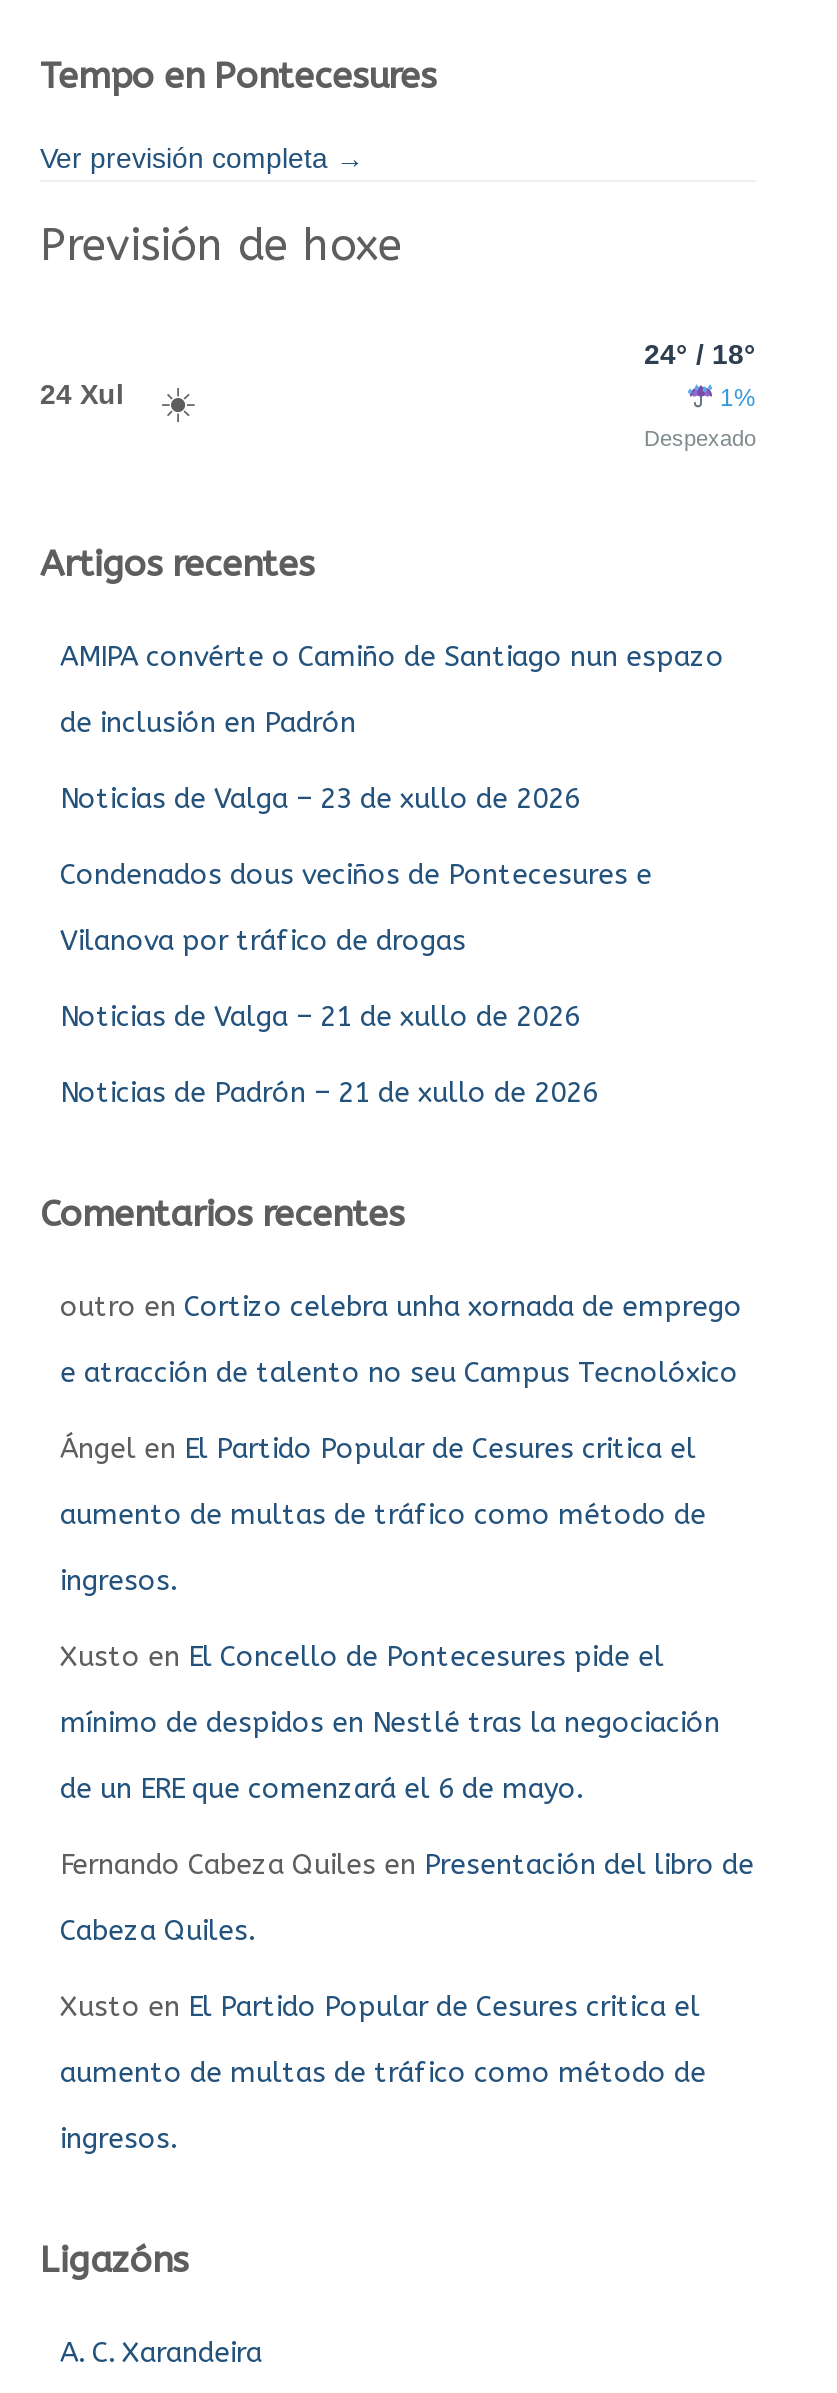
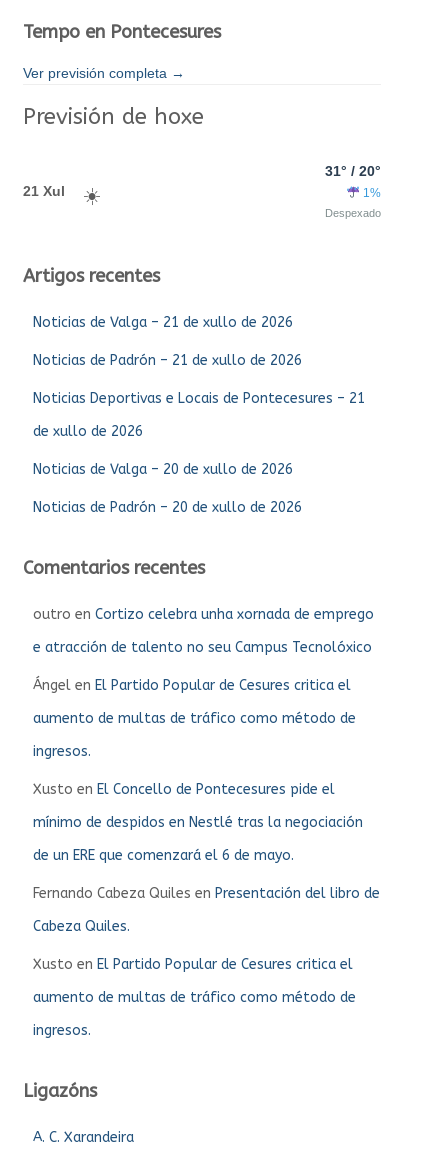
- 24° / 18°
+ 31° / 20°

- 24 Xul
+ 21 Xul

- AMIPA convérte o Camiño de Santiago nun espazo
- de inclusión en Padrón
- Noticias de Valga – 23 de xullo de 2026
- Condenados dous veciños de Pontecesures e
- Vilanova por tráfico de drogas

moved up: Noticias de Valga – 21 de xullo de 2026 | Noticias de Padrón – 21 de xullo de 2026

+ Noticias Deportivas e Locais de Pontecesures – 21
+ de xullo de 2026
+ Noticias de Valga – 20 de xullo de 2026
+ Noticias de Padrón – 20 de xullo de 2026
